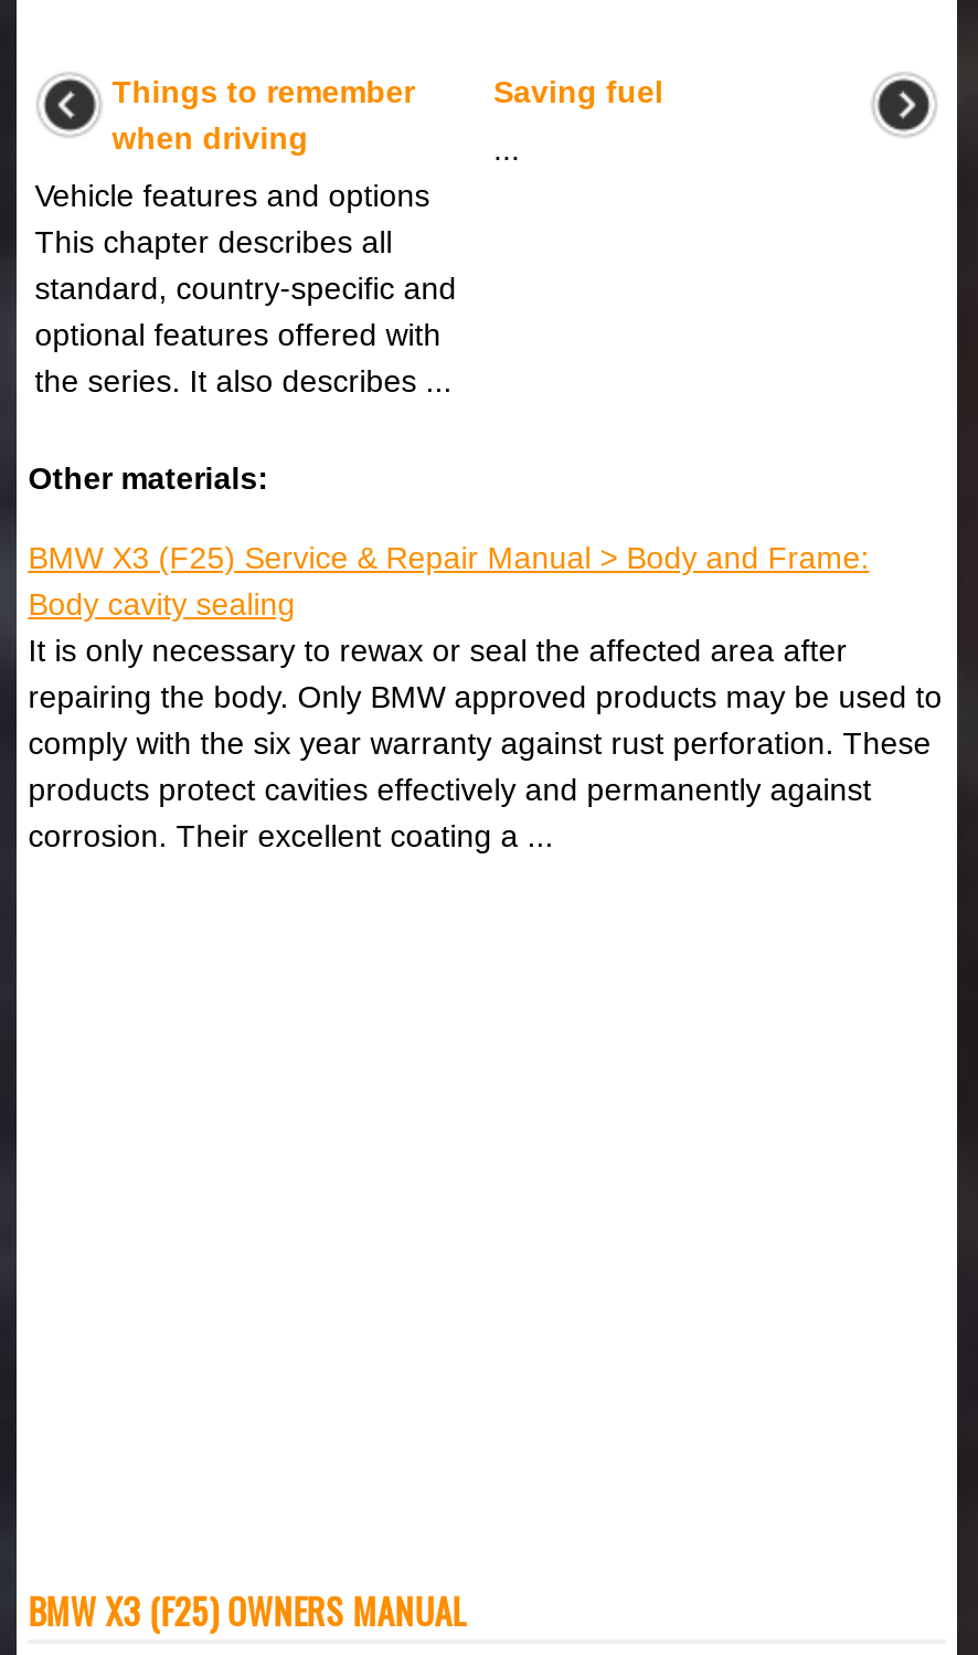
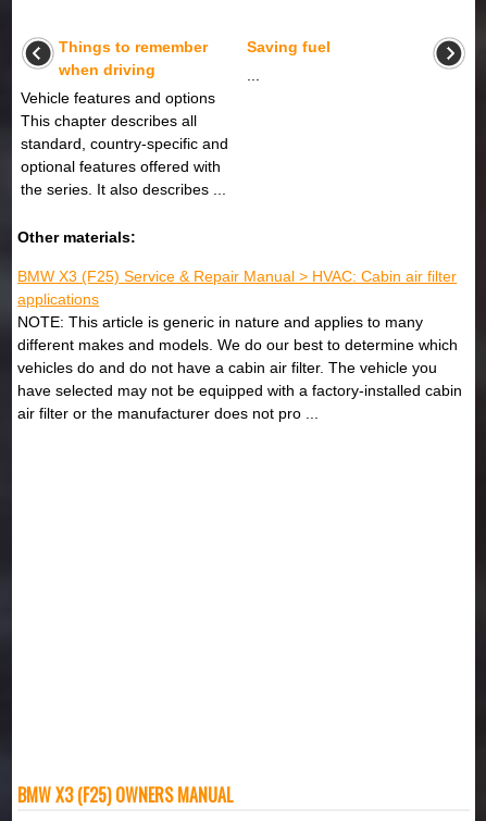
- BMW X3 (F25) Service & Repair Manual > Body and Frame:
- Body cavity sealing
- It is only necessary to rewax or seal the affected area after
- repairing the body. Only BMW approved products may be used to
- comply with the six year warranty against rust perforation. These
- products protect cavities effectively and permanently against
- corrosion. Their excellent coating a ...
+ BMW X3 (F25) Service & Repair Manual > HVAC: Cabin air filter
+ applications
+ NOTE: This article is generic in nature and applies to many
+ different makes and models. We do our best to determine which
+ vehicles do and do not have a cabin air filter. The vehicle you
+ have selected may not be equipped with a factory-installed cabin
+ air filter or the manufacturer does not pro ...
